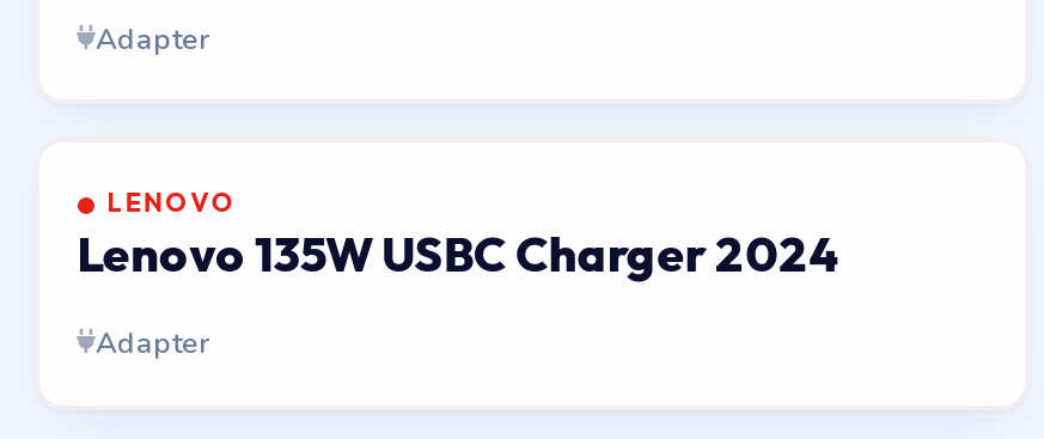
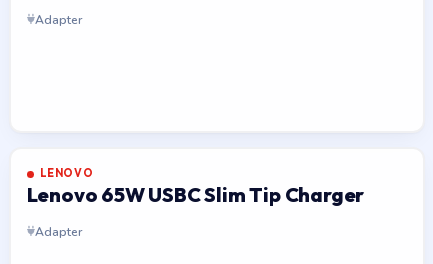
- Lenovo 135W USBC Charger 2024
+ Lenovo 65W USBC Slim Tip Charger
